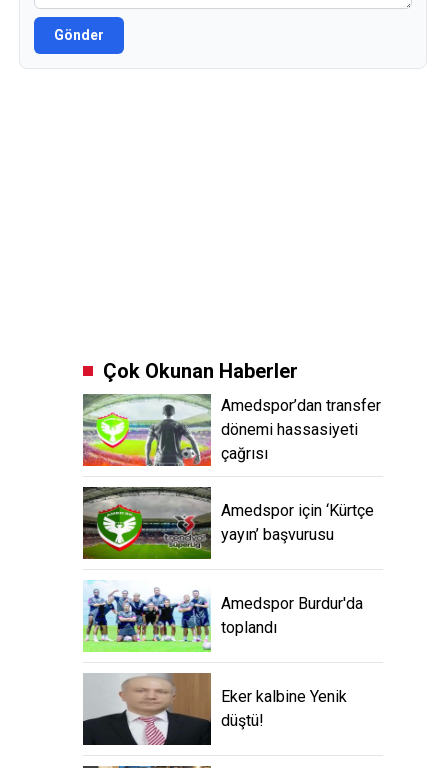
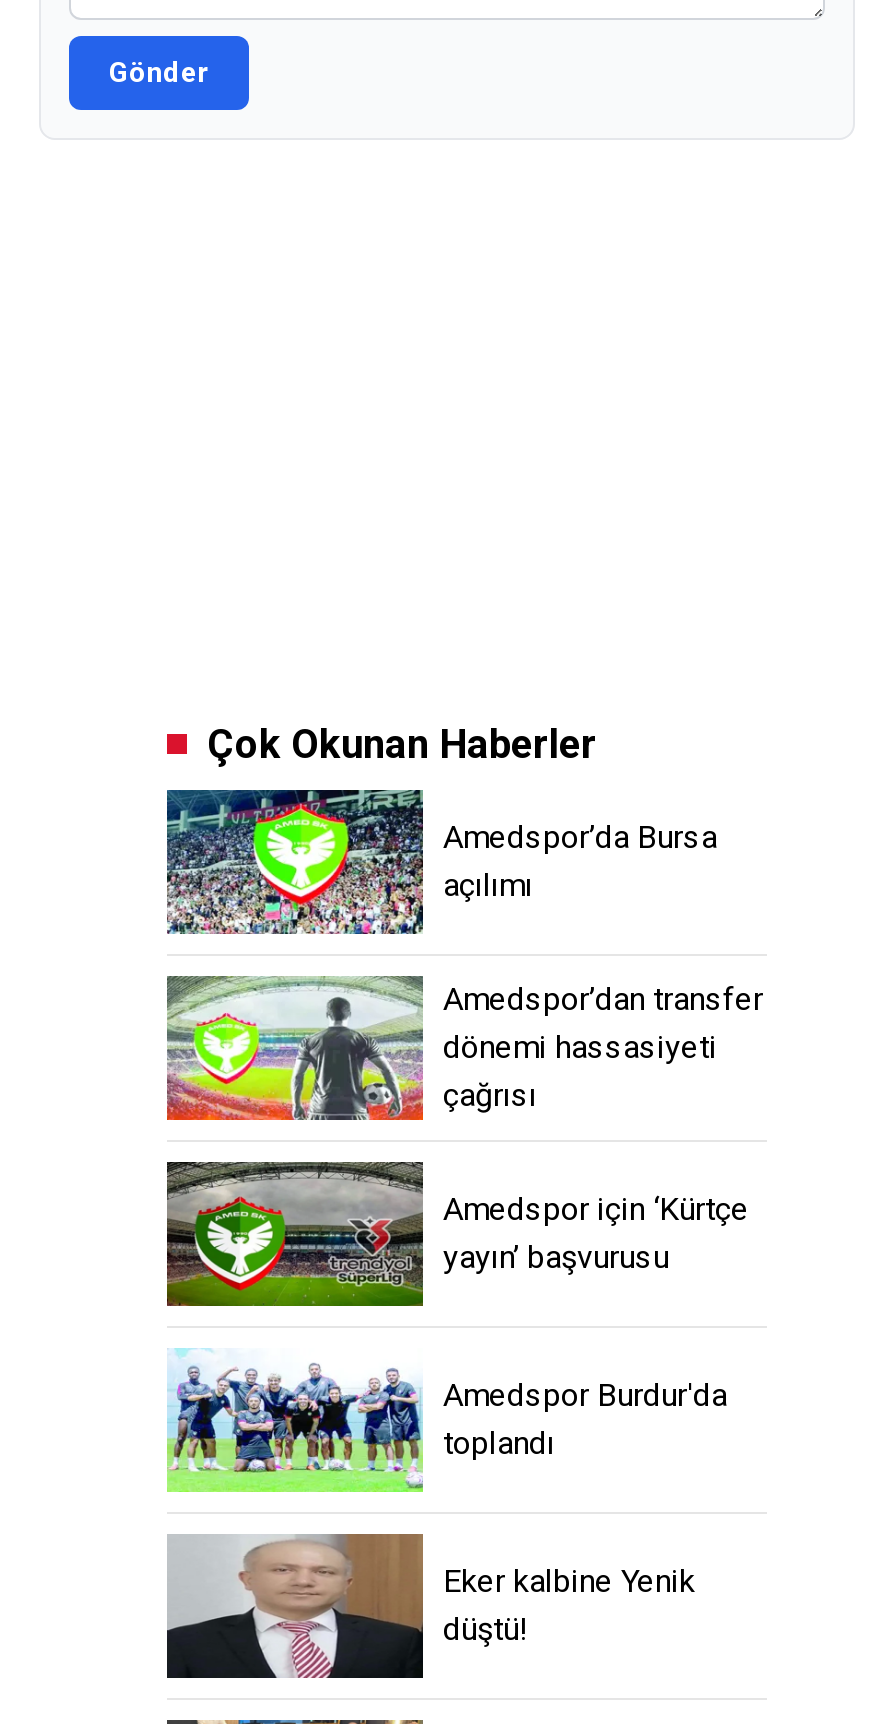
+ [image]
+ Amedspor’da Bursa
+ açılımı
